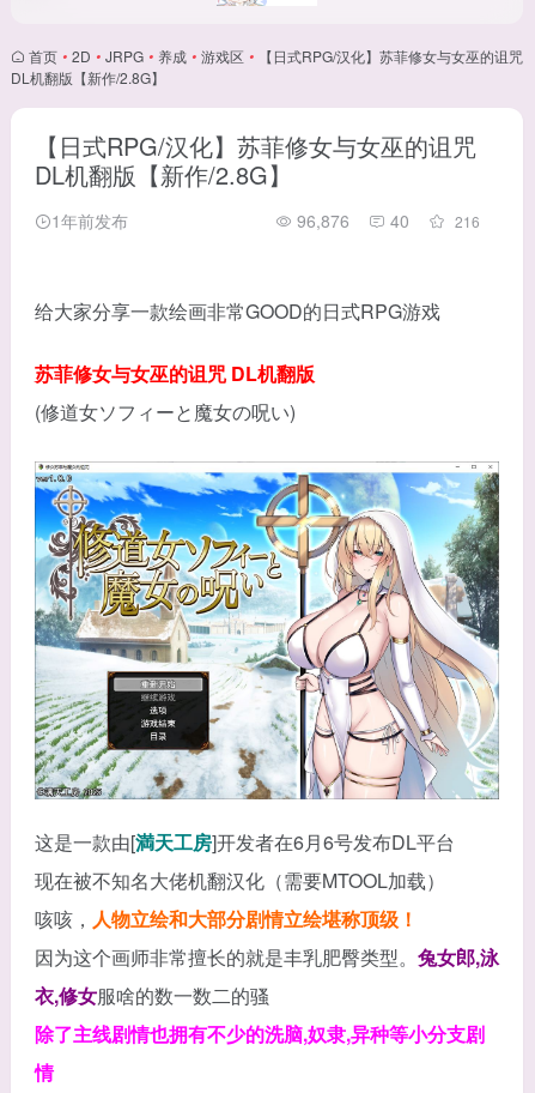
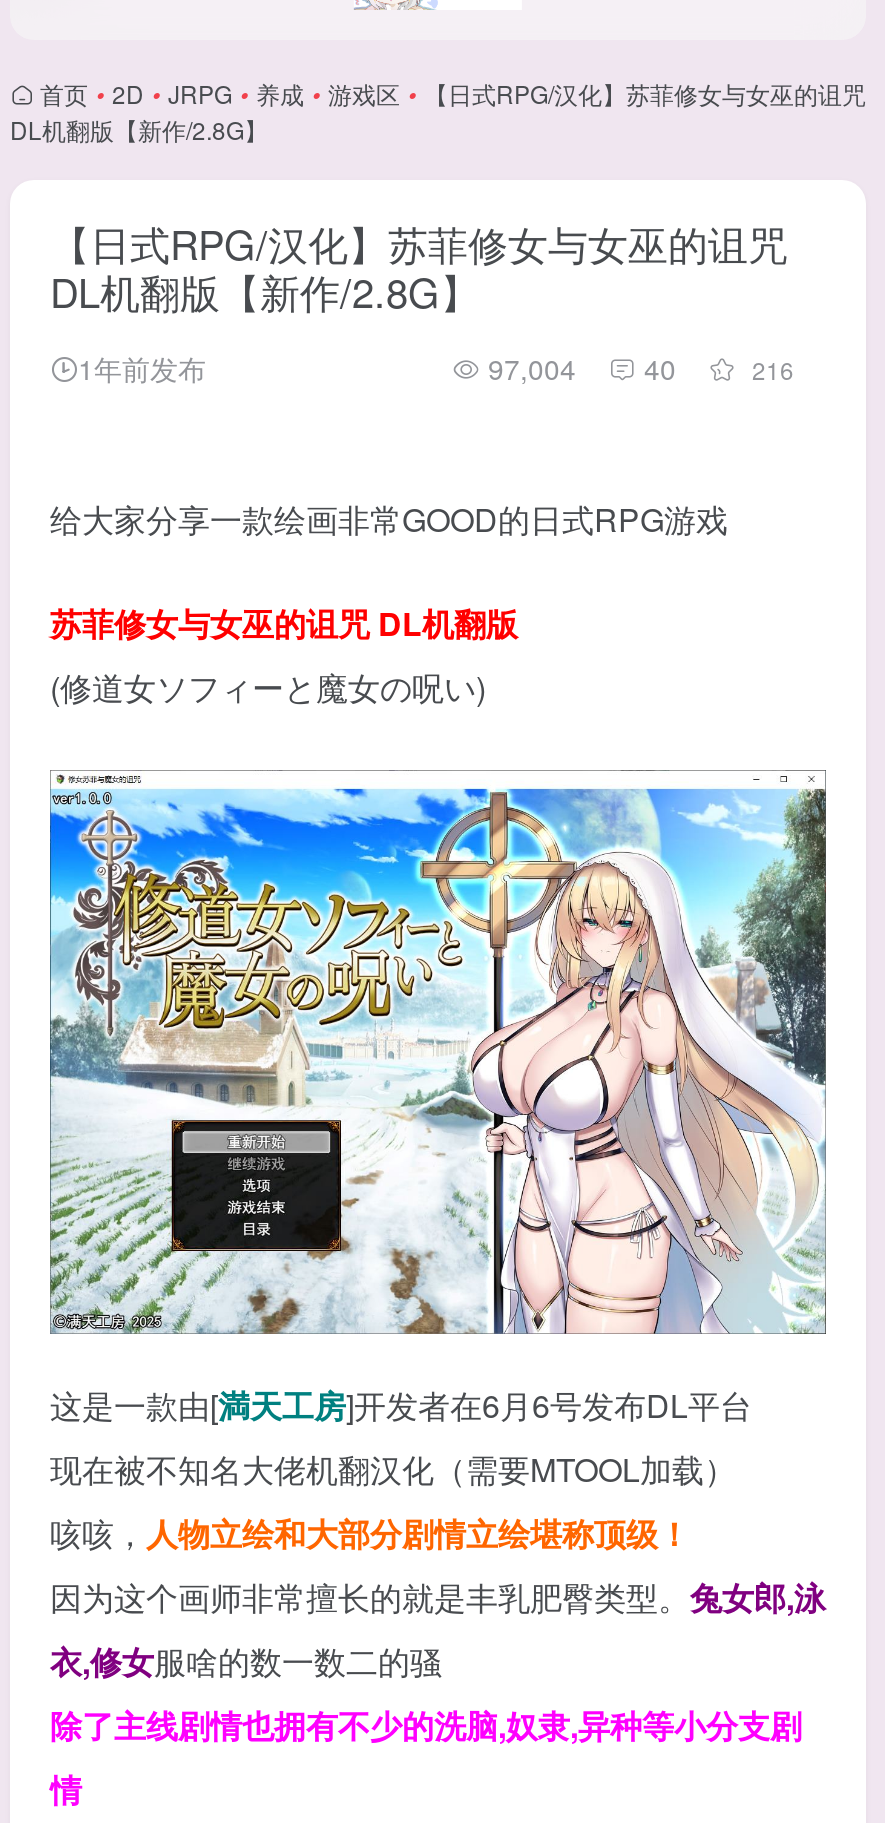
- 96,876 40
+ 97,004 40
